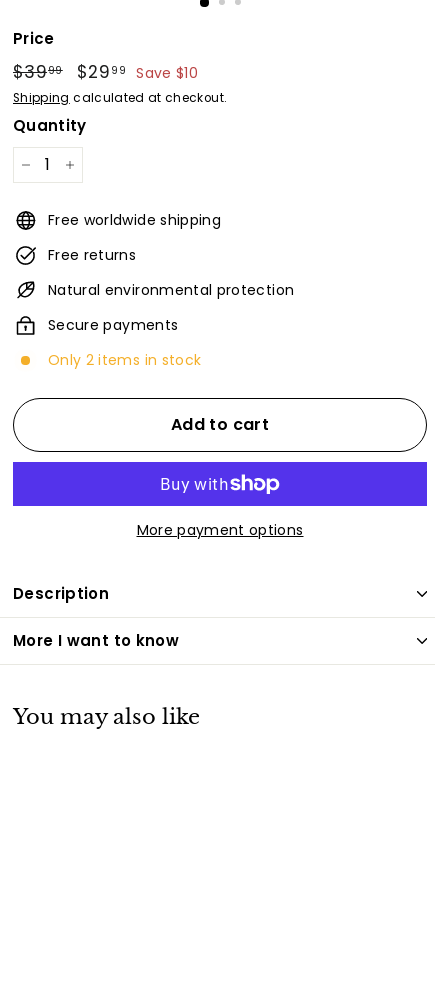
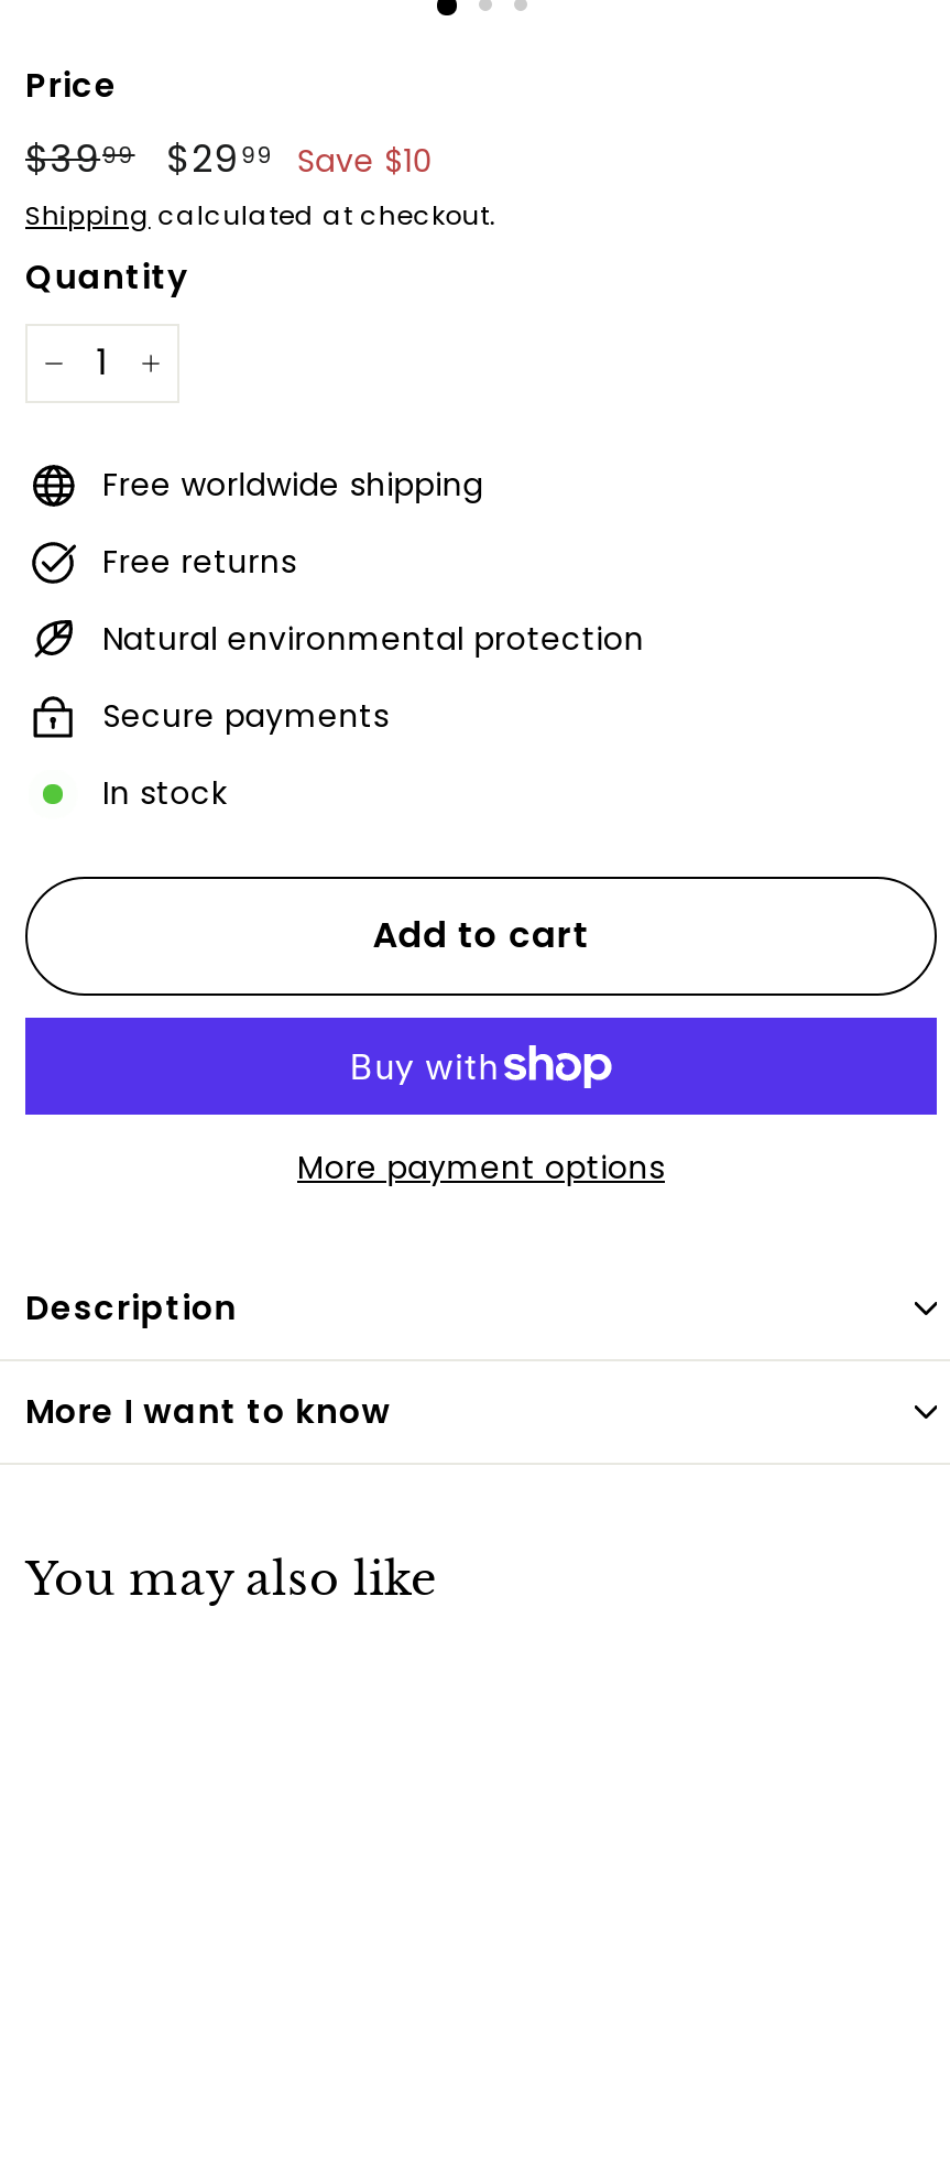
- Only 2 items in stock
+ In stock
